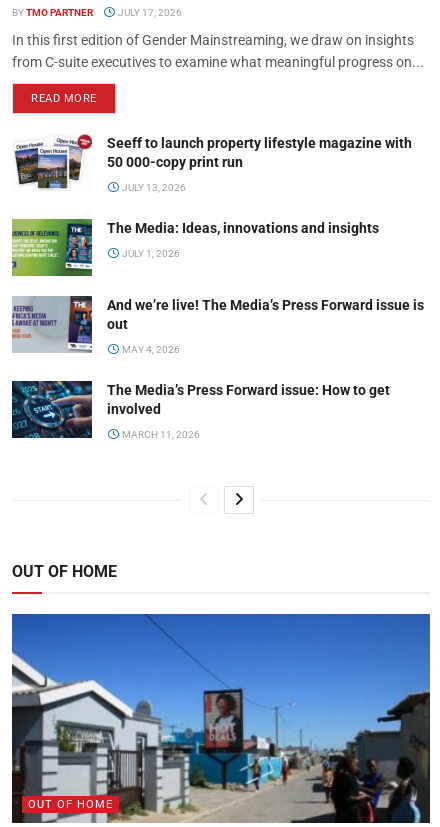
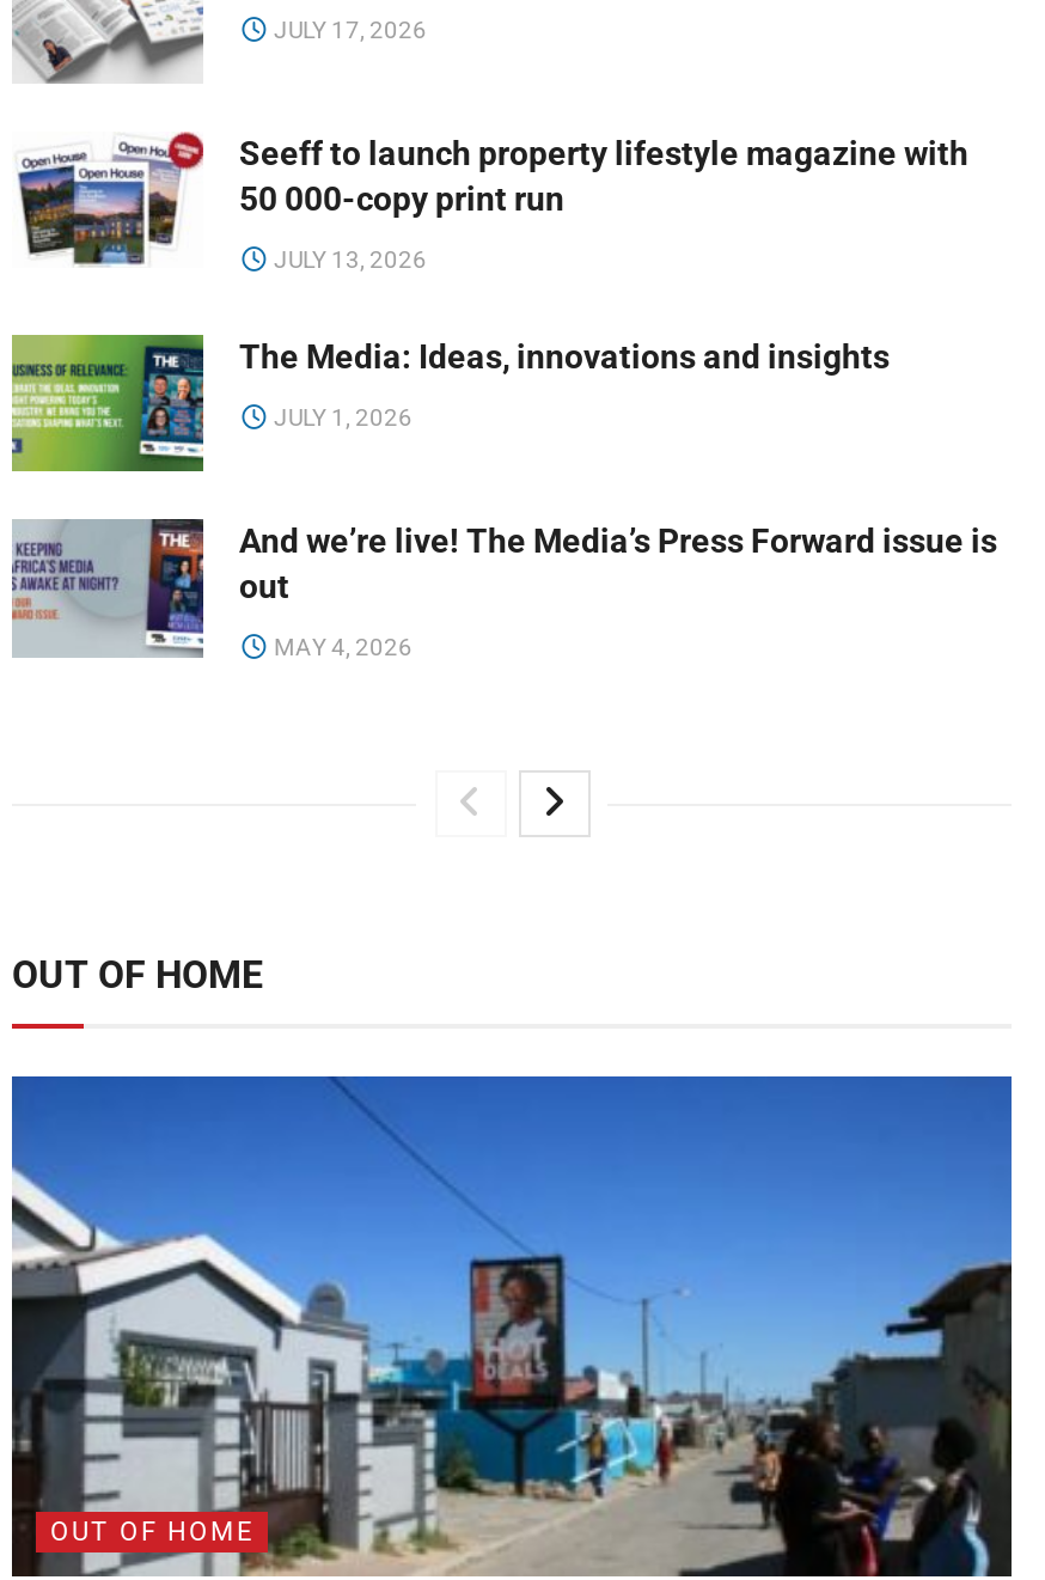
- BY TMO PARTNER

- In this first edition of Gender Mainstreaming, we draw on insights
- from C-suite executives to examine what meaningful progress on...
- READ MORE

- [image]
- The Media’s Press Forward issue: How to get
- involved
- MARCH 11, 2026
